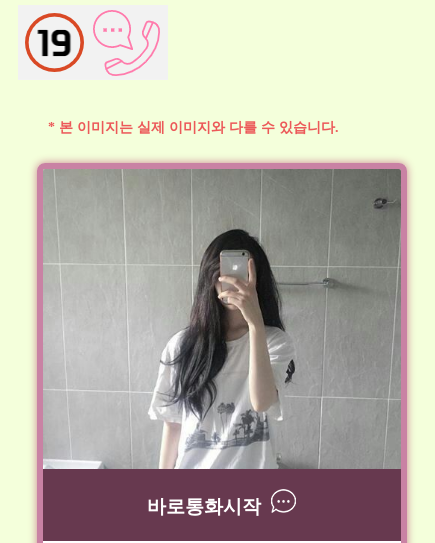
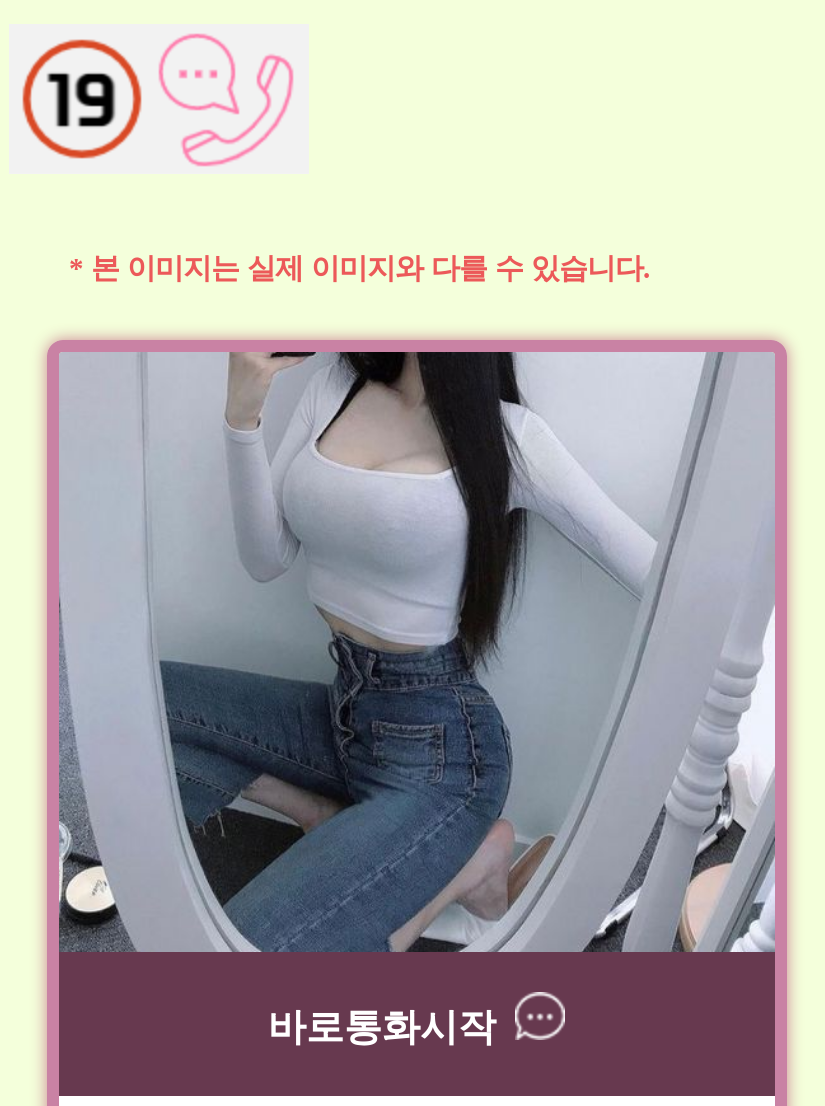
- [image]
+ [image]
